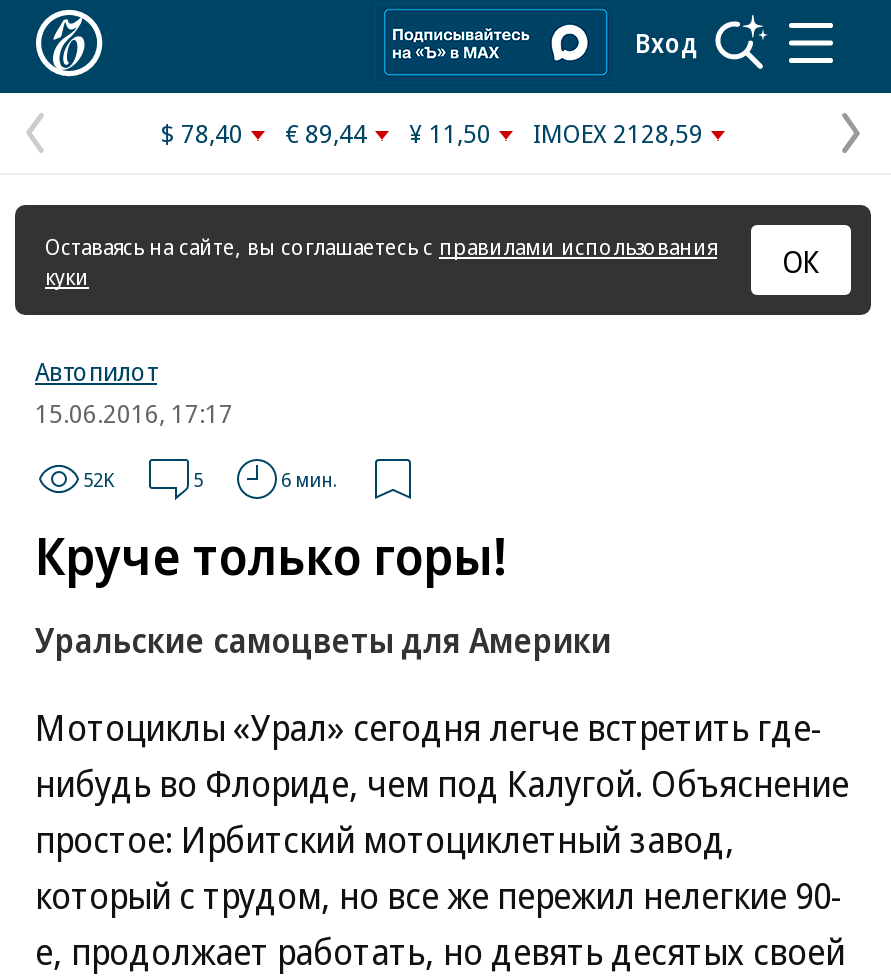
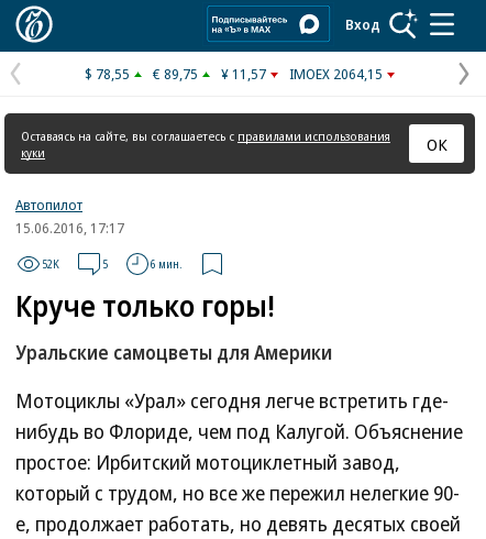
- $ 78,40
+ $ 78,55

- € 89,44
+ € 89,75

- ¥ 11,50
+ ¥ 11,57

- IMOEX 2128,59
+ IMOEX 2064,15
